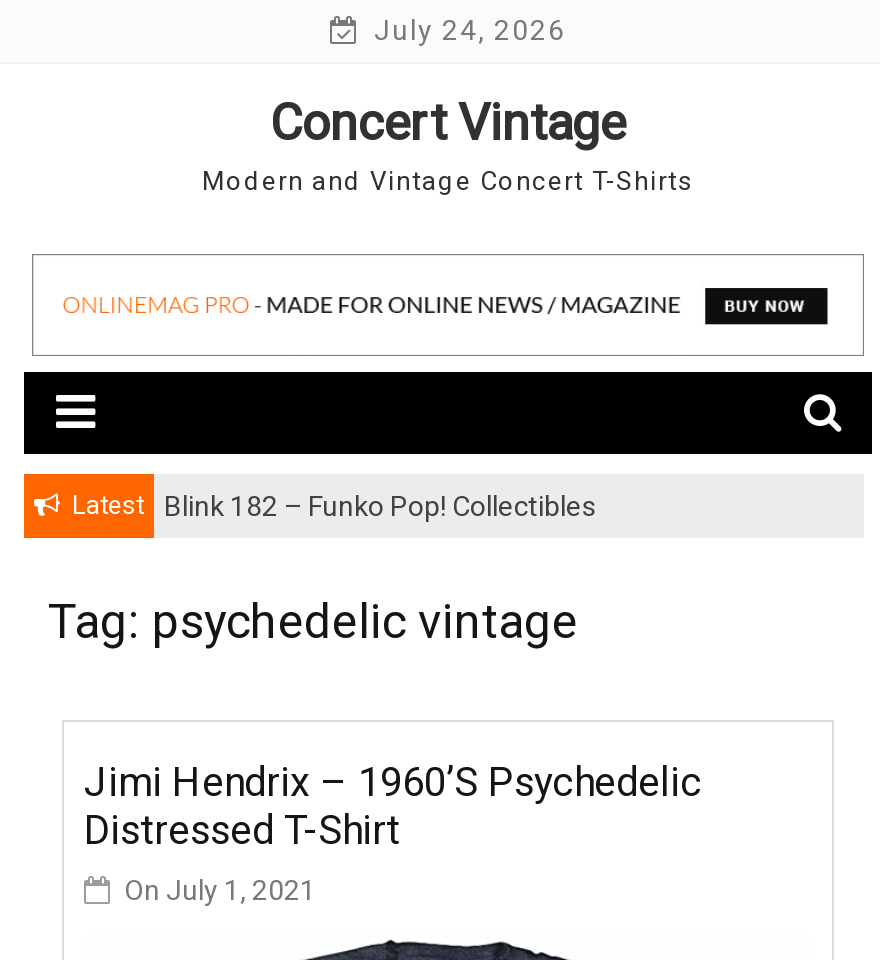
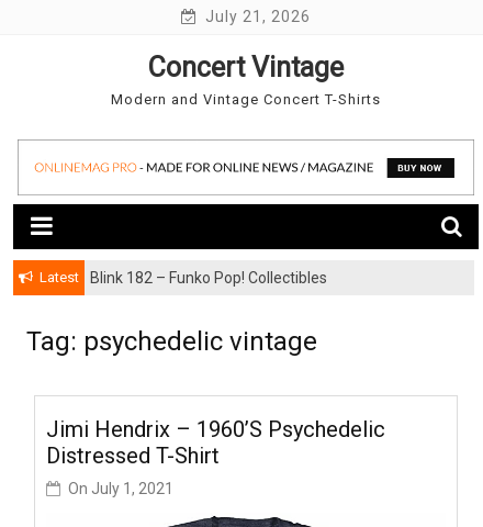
- July 24, 2026
+ July 21, 2026
